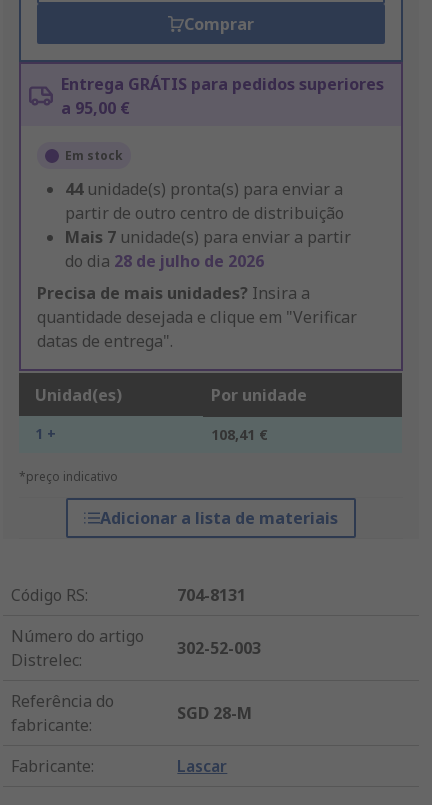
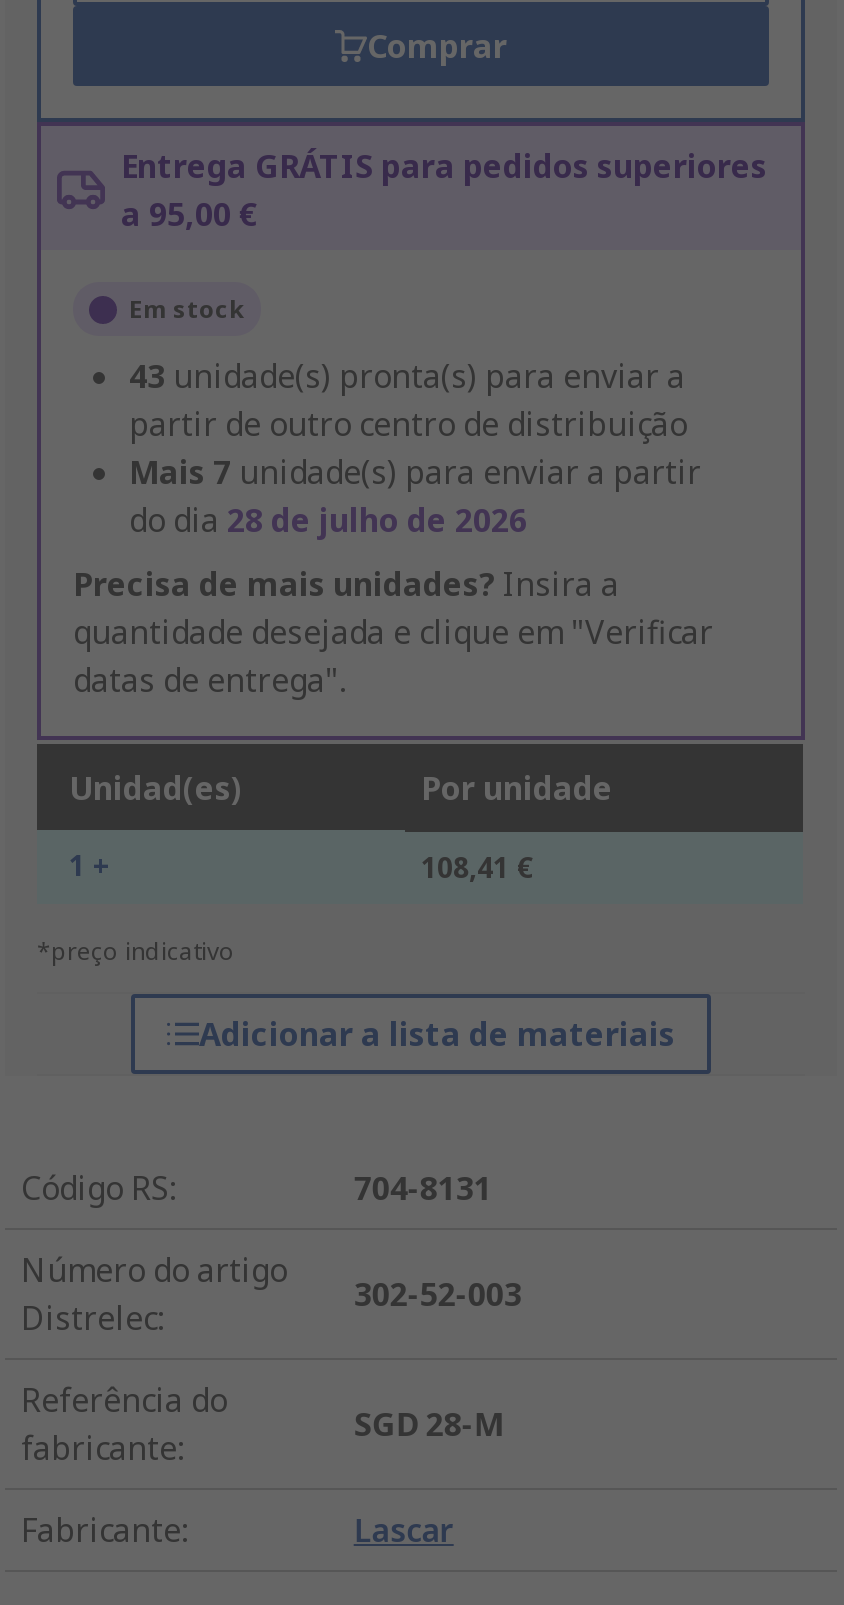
- 44 unidade(s) pronta(s) para enviar a
+ 43 unidade(s) pronta(s) para enviar a
